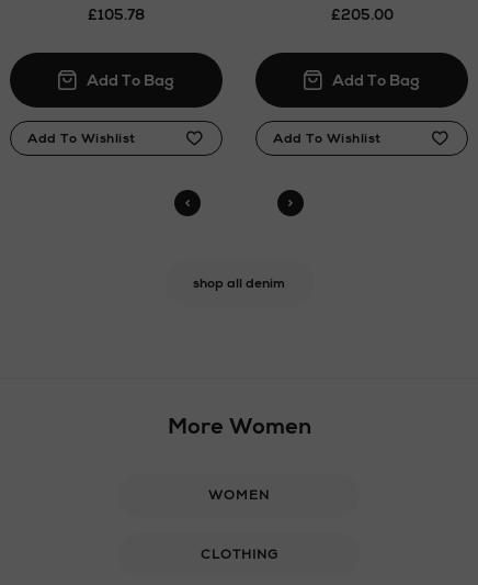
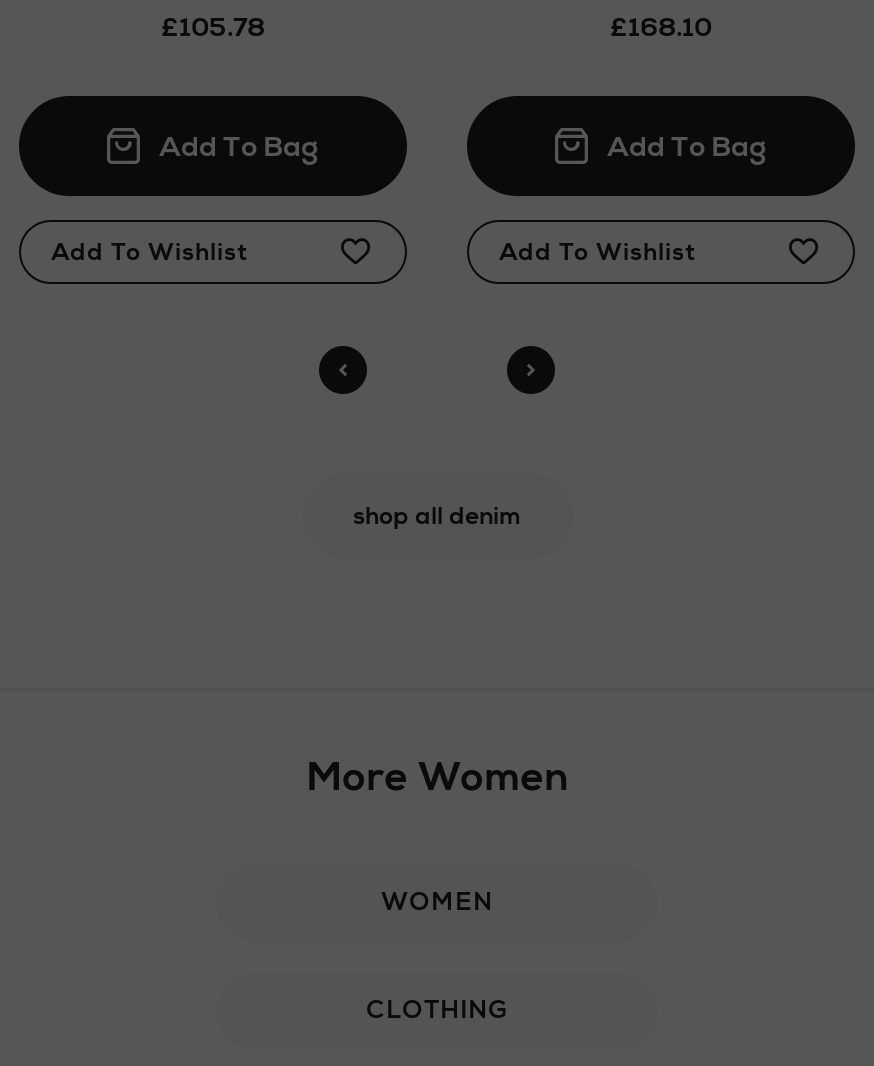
- £205.00
+ £168.10
